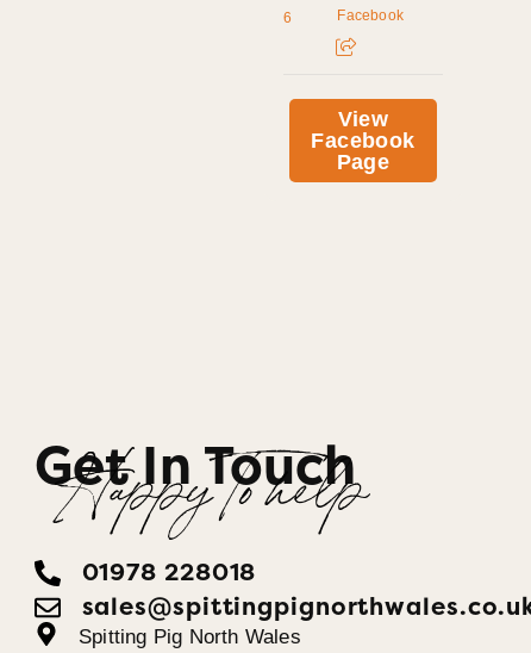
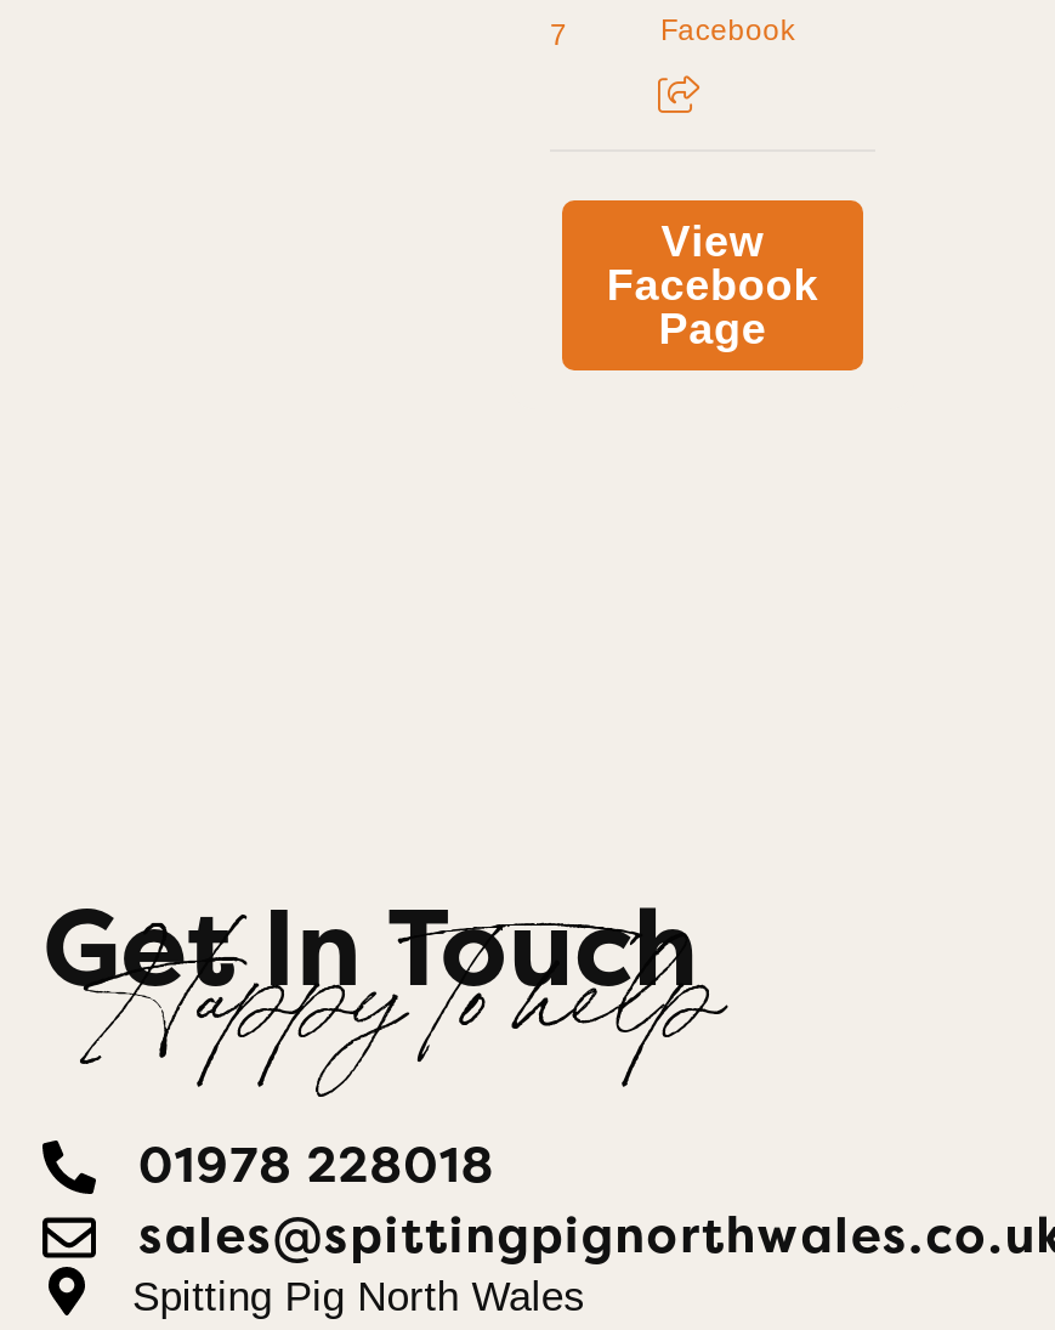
- 6
+ 7
